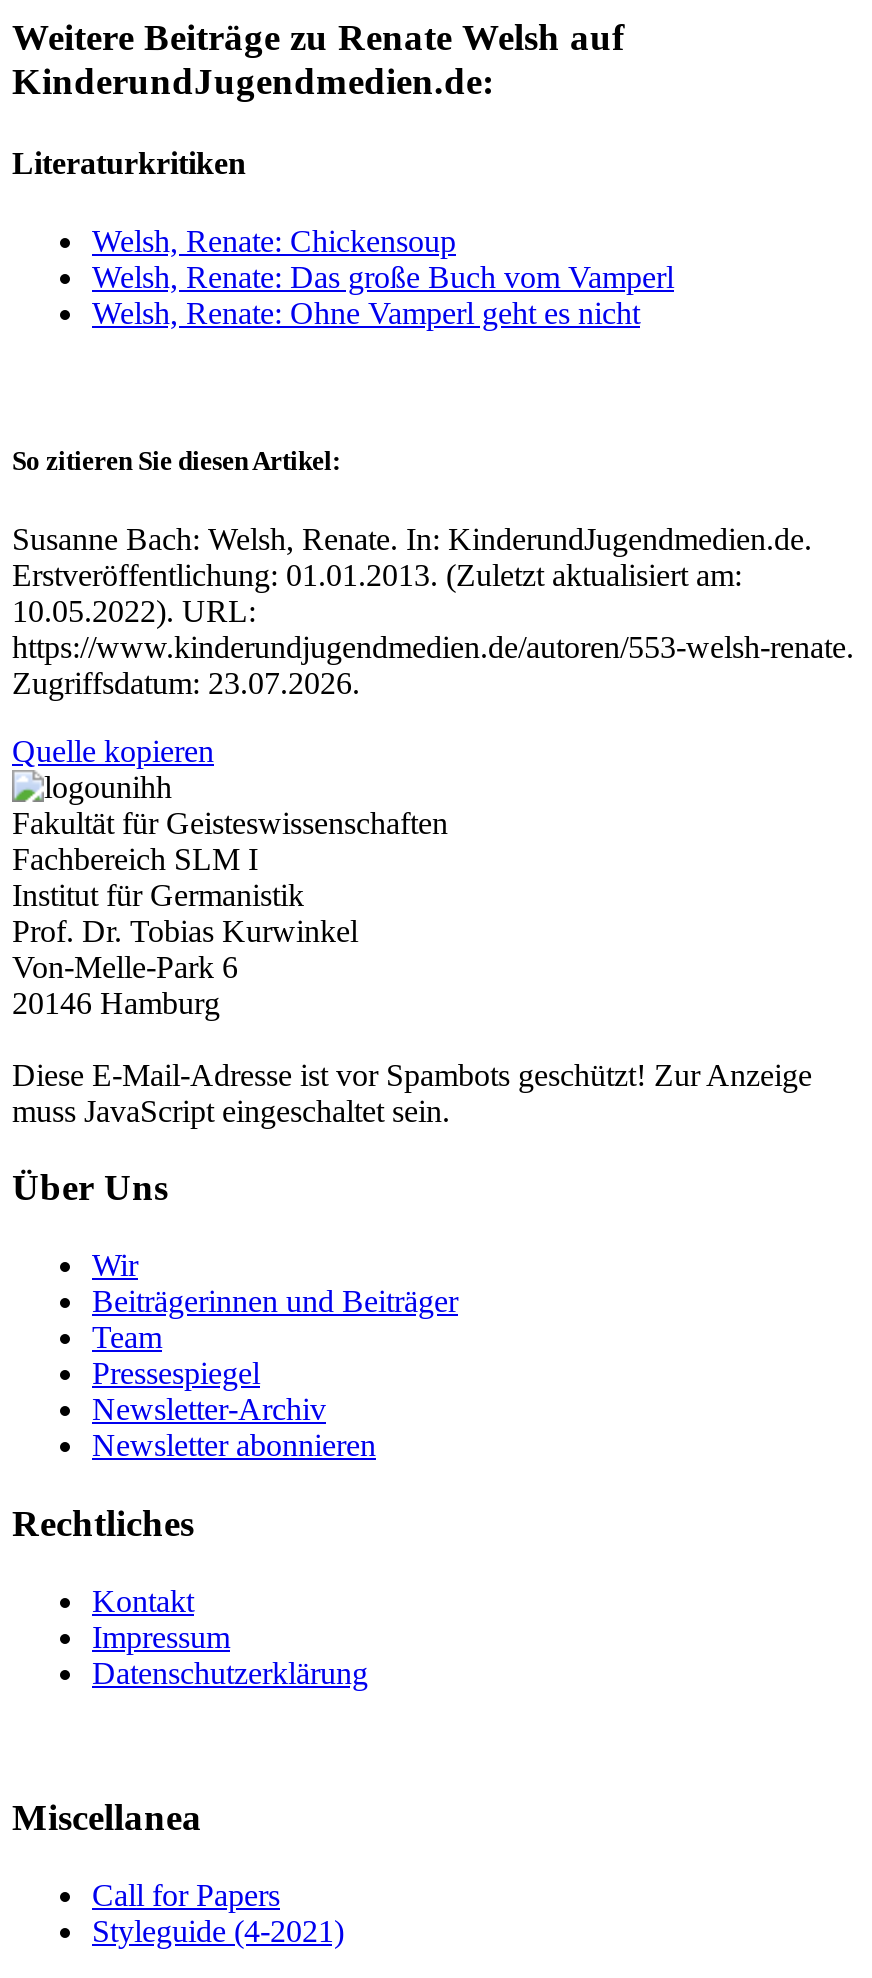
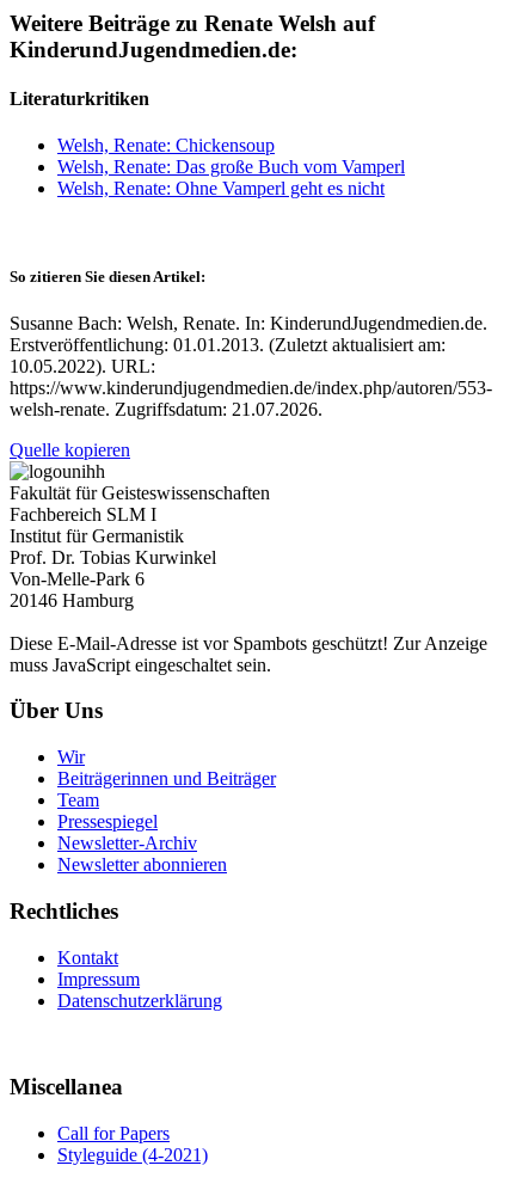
- https://www.kinderundjugendmedien.de/autoren/553-welsh-renate.
- Zugriffsdatum: 23.07.2026.
+ https://www.kinderundjugendmedien.de/index.php/autoren/553-
+ welsh-renate. Zugriffsdatum: 21.07.2026.
